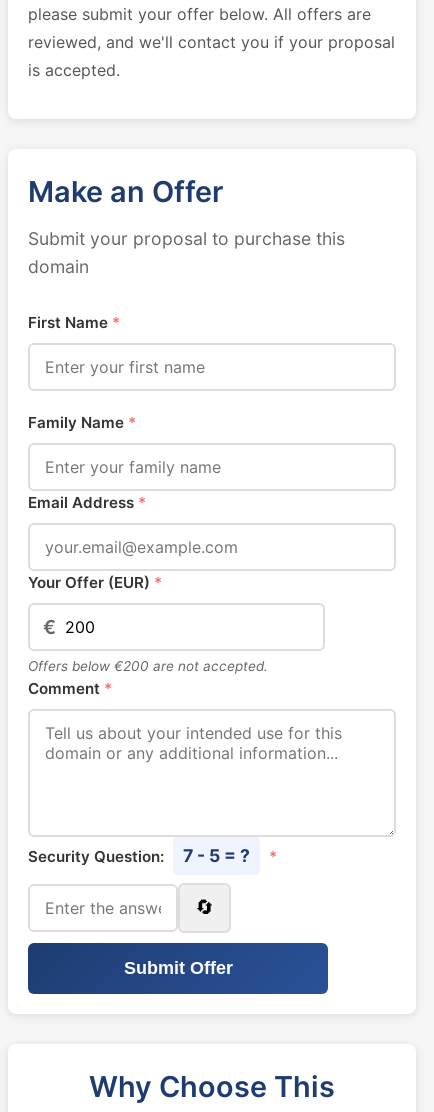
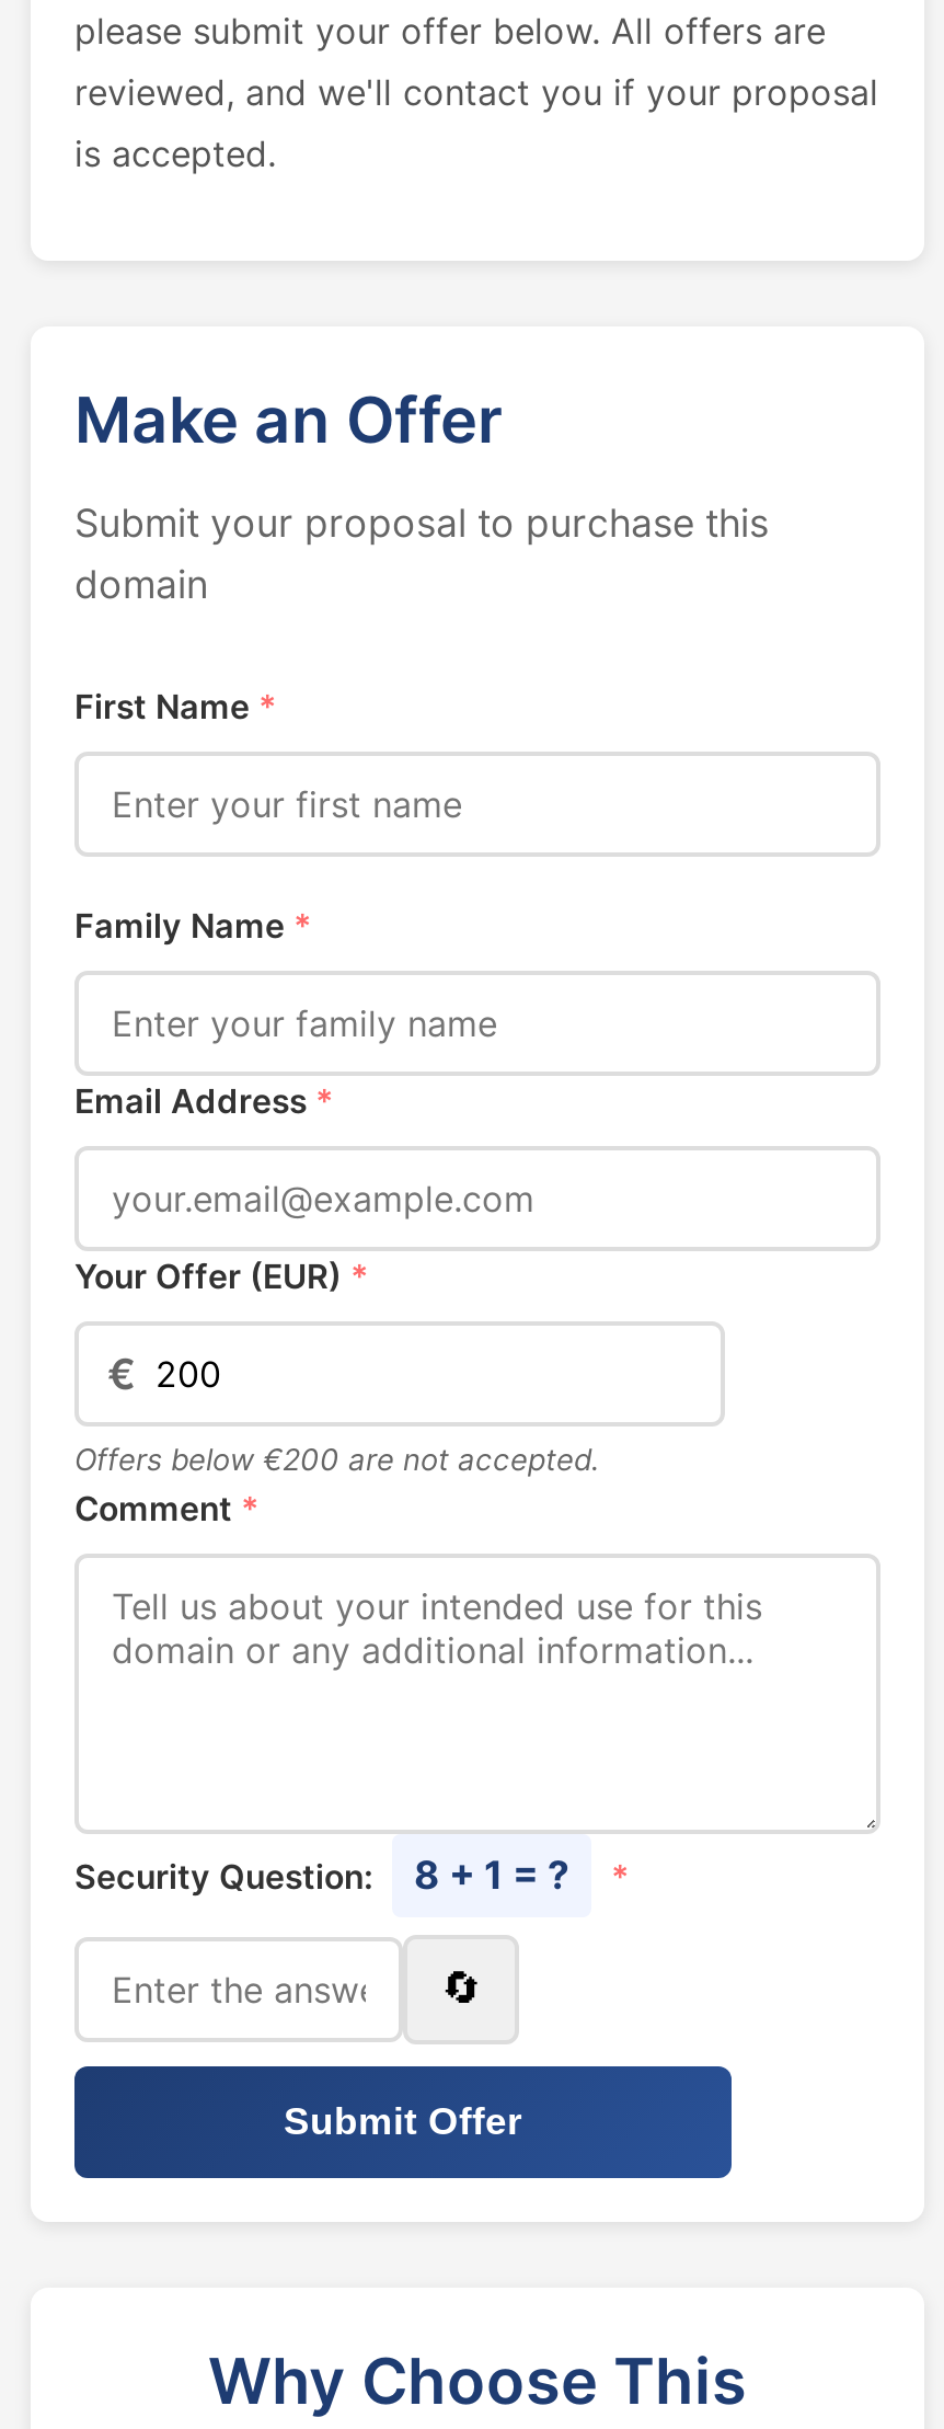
- 7 - 5 = ?
+ 8 + 1 = ?
